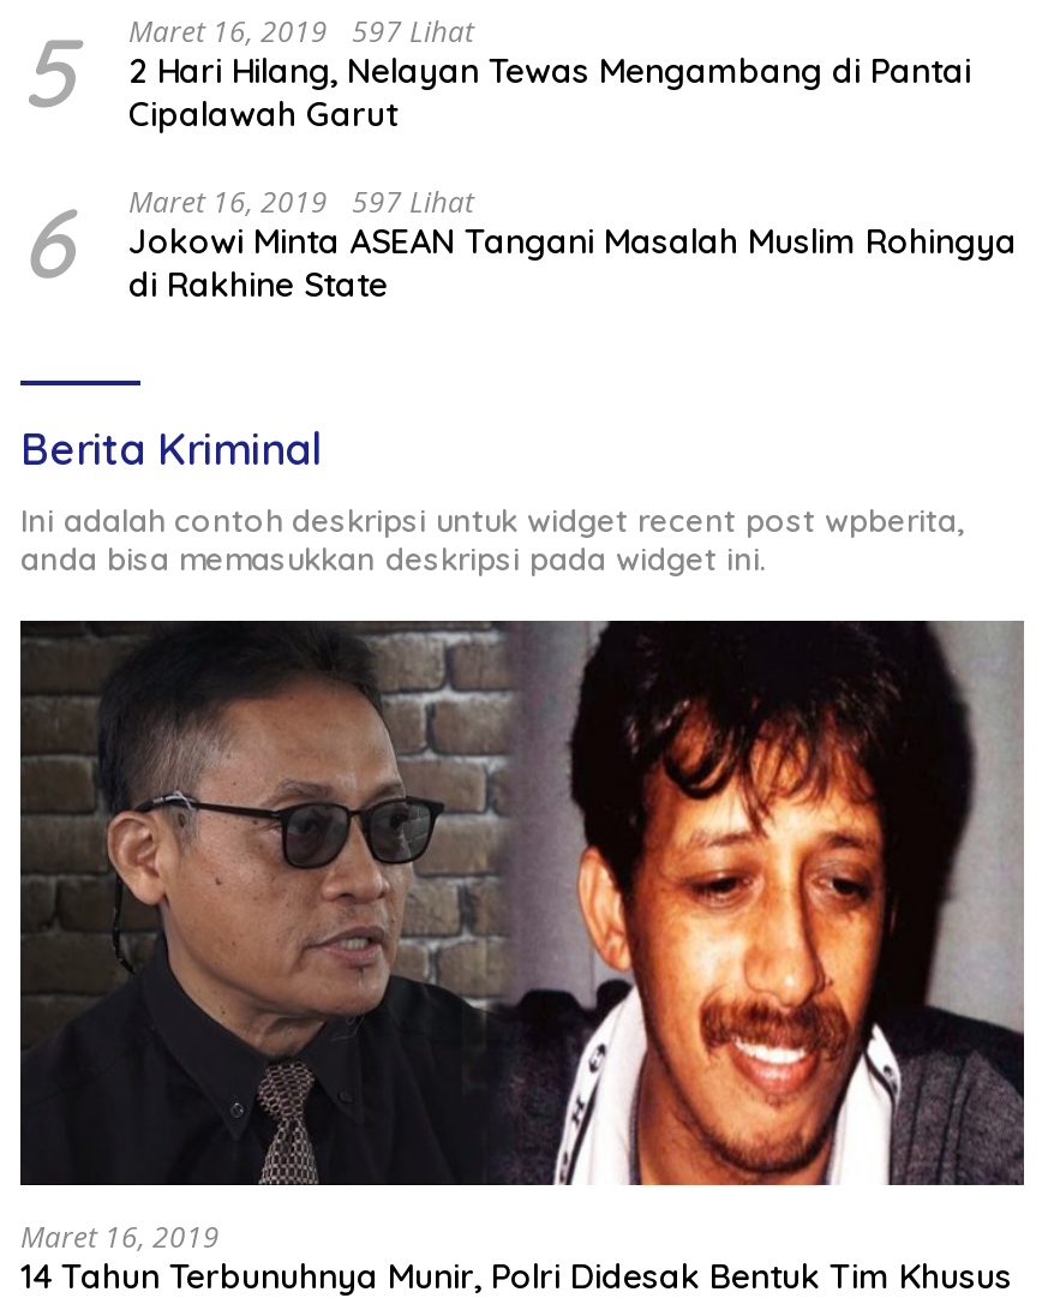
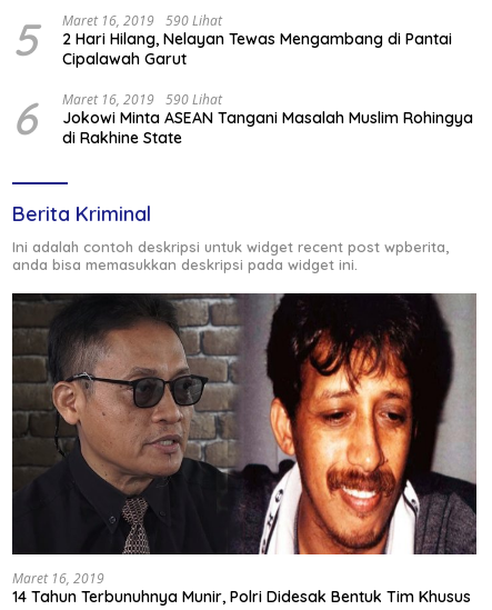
- 5 Maret 16, 2019 597 Lihat 2 Hari Hilang, Nelayan Tewas Mengambang di Pantai Cipalawah Garut
+ 5 Maret 16, 2019 590 Lihat 2 Hari Hilang, Nelayan Tewas Mengambang di Pantai Cipalawah Garut

- 6 Maret 16, 2019 597 Lihat Jokowi Minta ASEAN Tangani Masalah Muslim Rohingya di Rakhine State
+ 6 Maret 16, 2019 590 Lihat Jokowi Minta ASEAN Tangani Masalah Muslim Rohingya di Rakhine State
